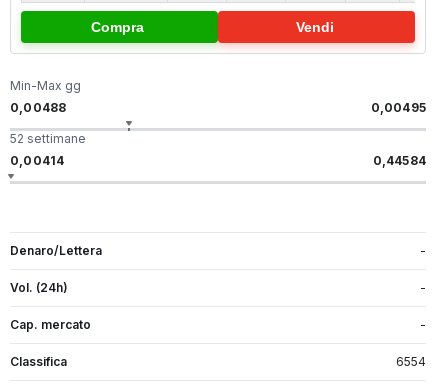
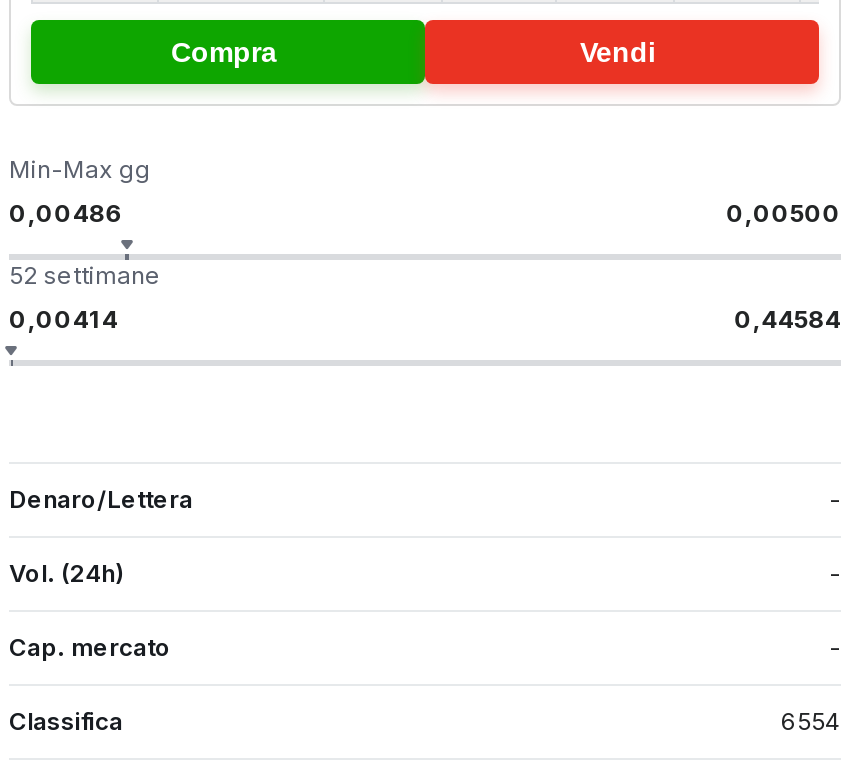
- 0,00488
+ 0,00486

- 0,00495
+ 0,00500
